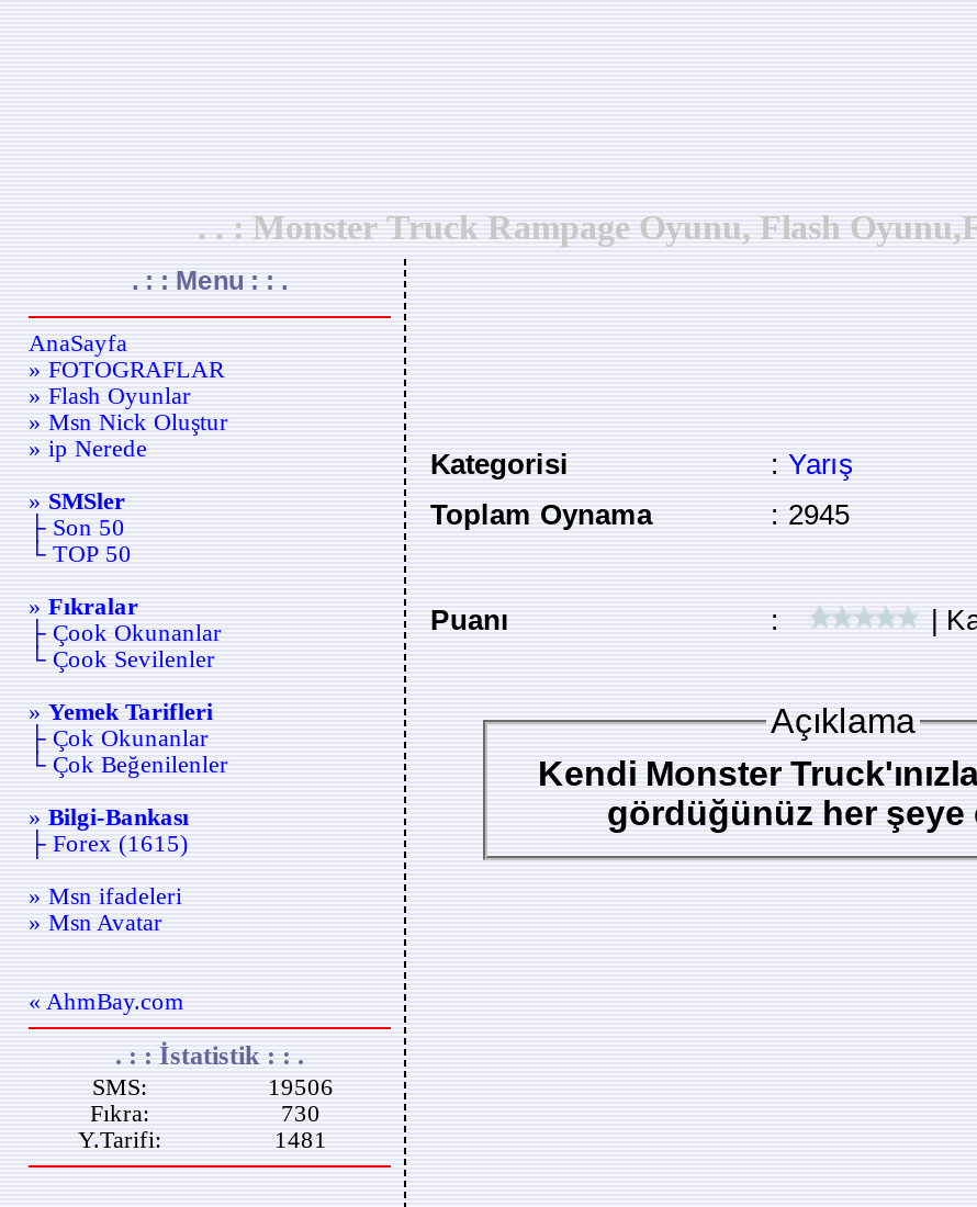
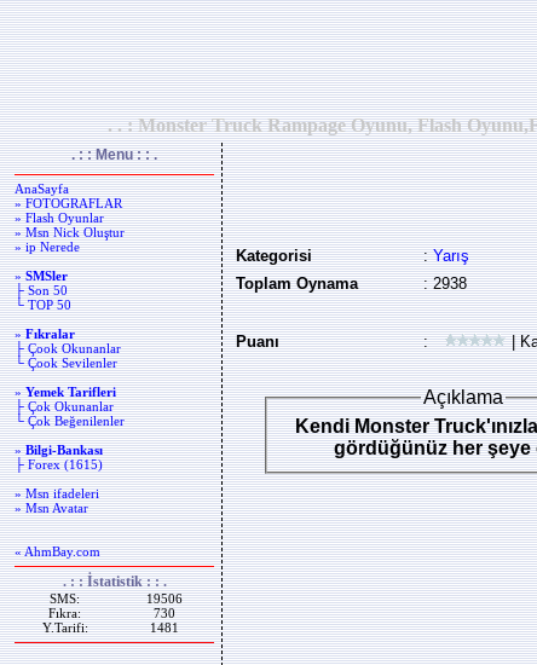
- : 2945
+ : 2938
